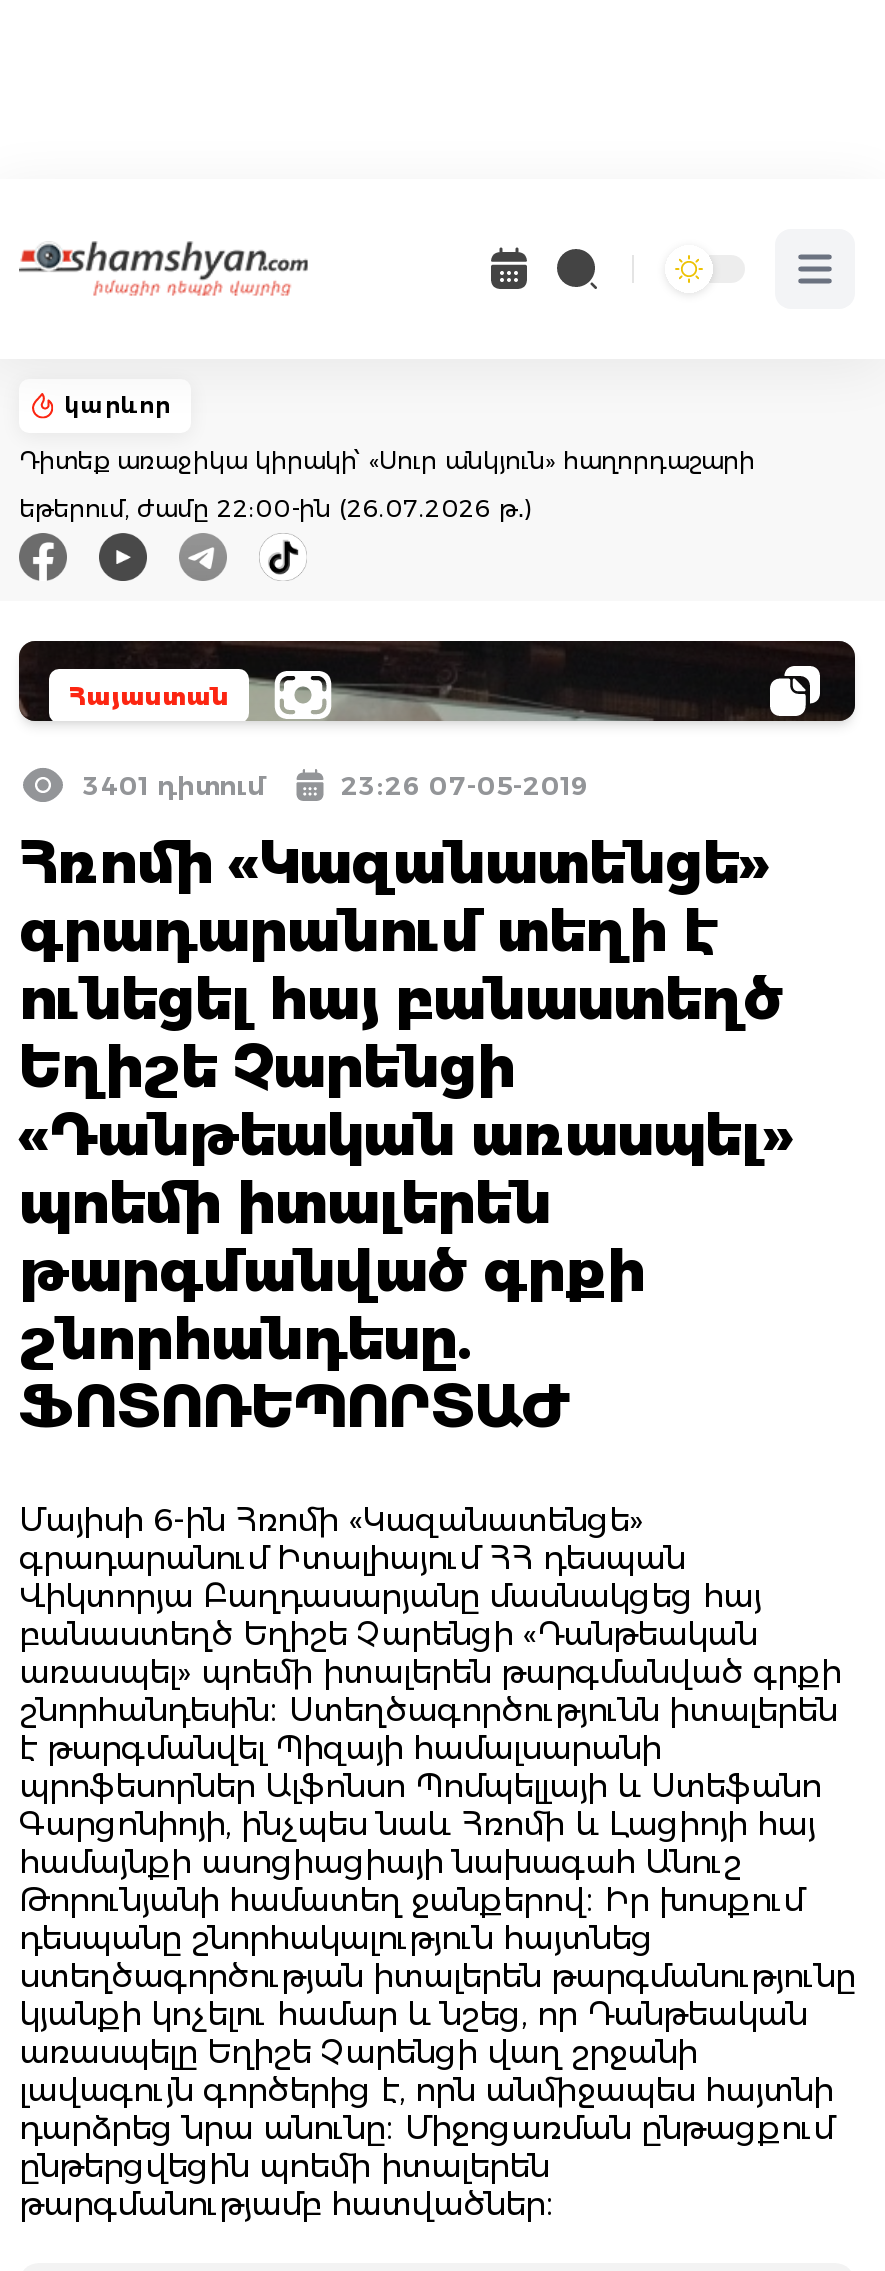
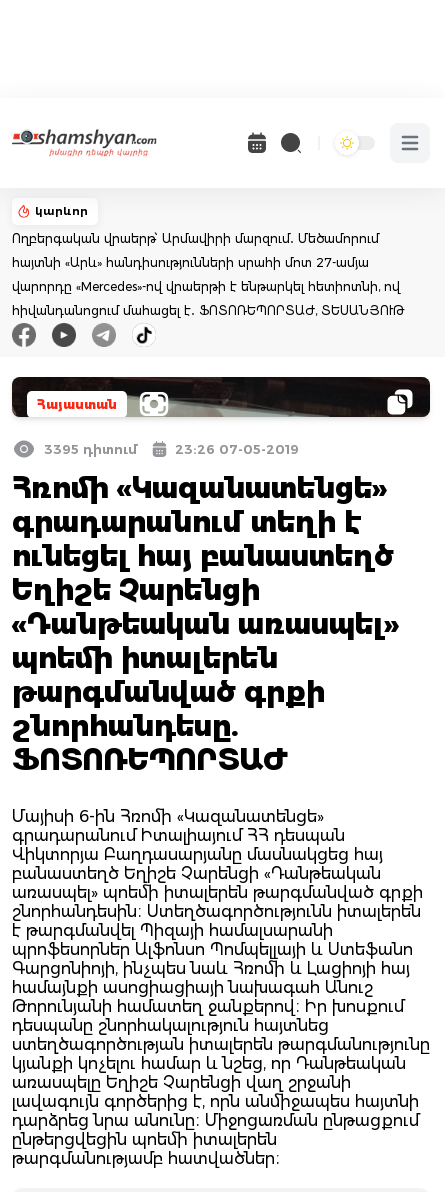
- Դիտեք առաջիկա կիրակի՝ «Սուր անկյուն» հաղորդաշարի
- եթերում, ժամը 22:00-ին (26.07.2026 թ․)
+ Ողբերգական վրաերթ՝ Արմավիրի մարզում․ Մեծամորում
+ հայտնի «Արև» հանդիսությունների սրահի մոտ 27-ամյա
+ վարորդը «Mercedes»-ով վրաերթի է ենթարկել հետիոտնի, ով
+ հիվանդանոցում մահացել է․ ՖՈՏՈՌԵՊՈՐՏԱԺ, ՏԵՍԱՆՅՈՒԹ

- 3401 դիտում
+ 3395 դիտում
